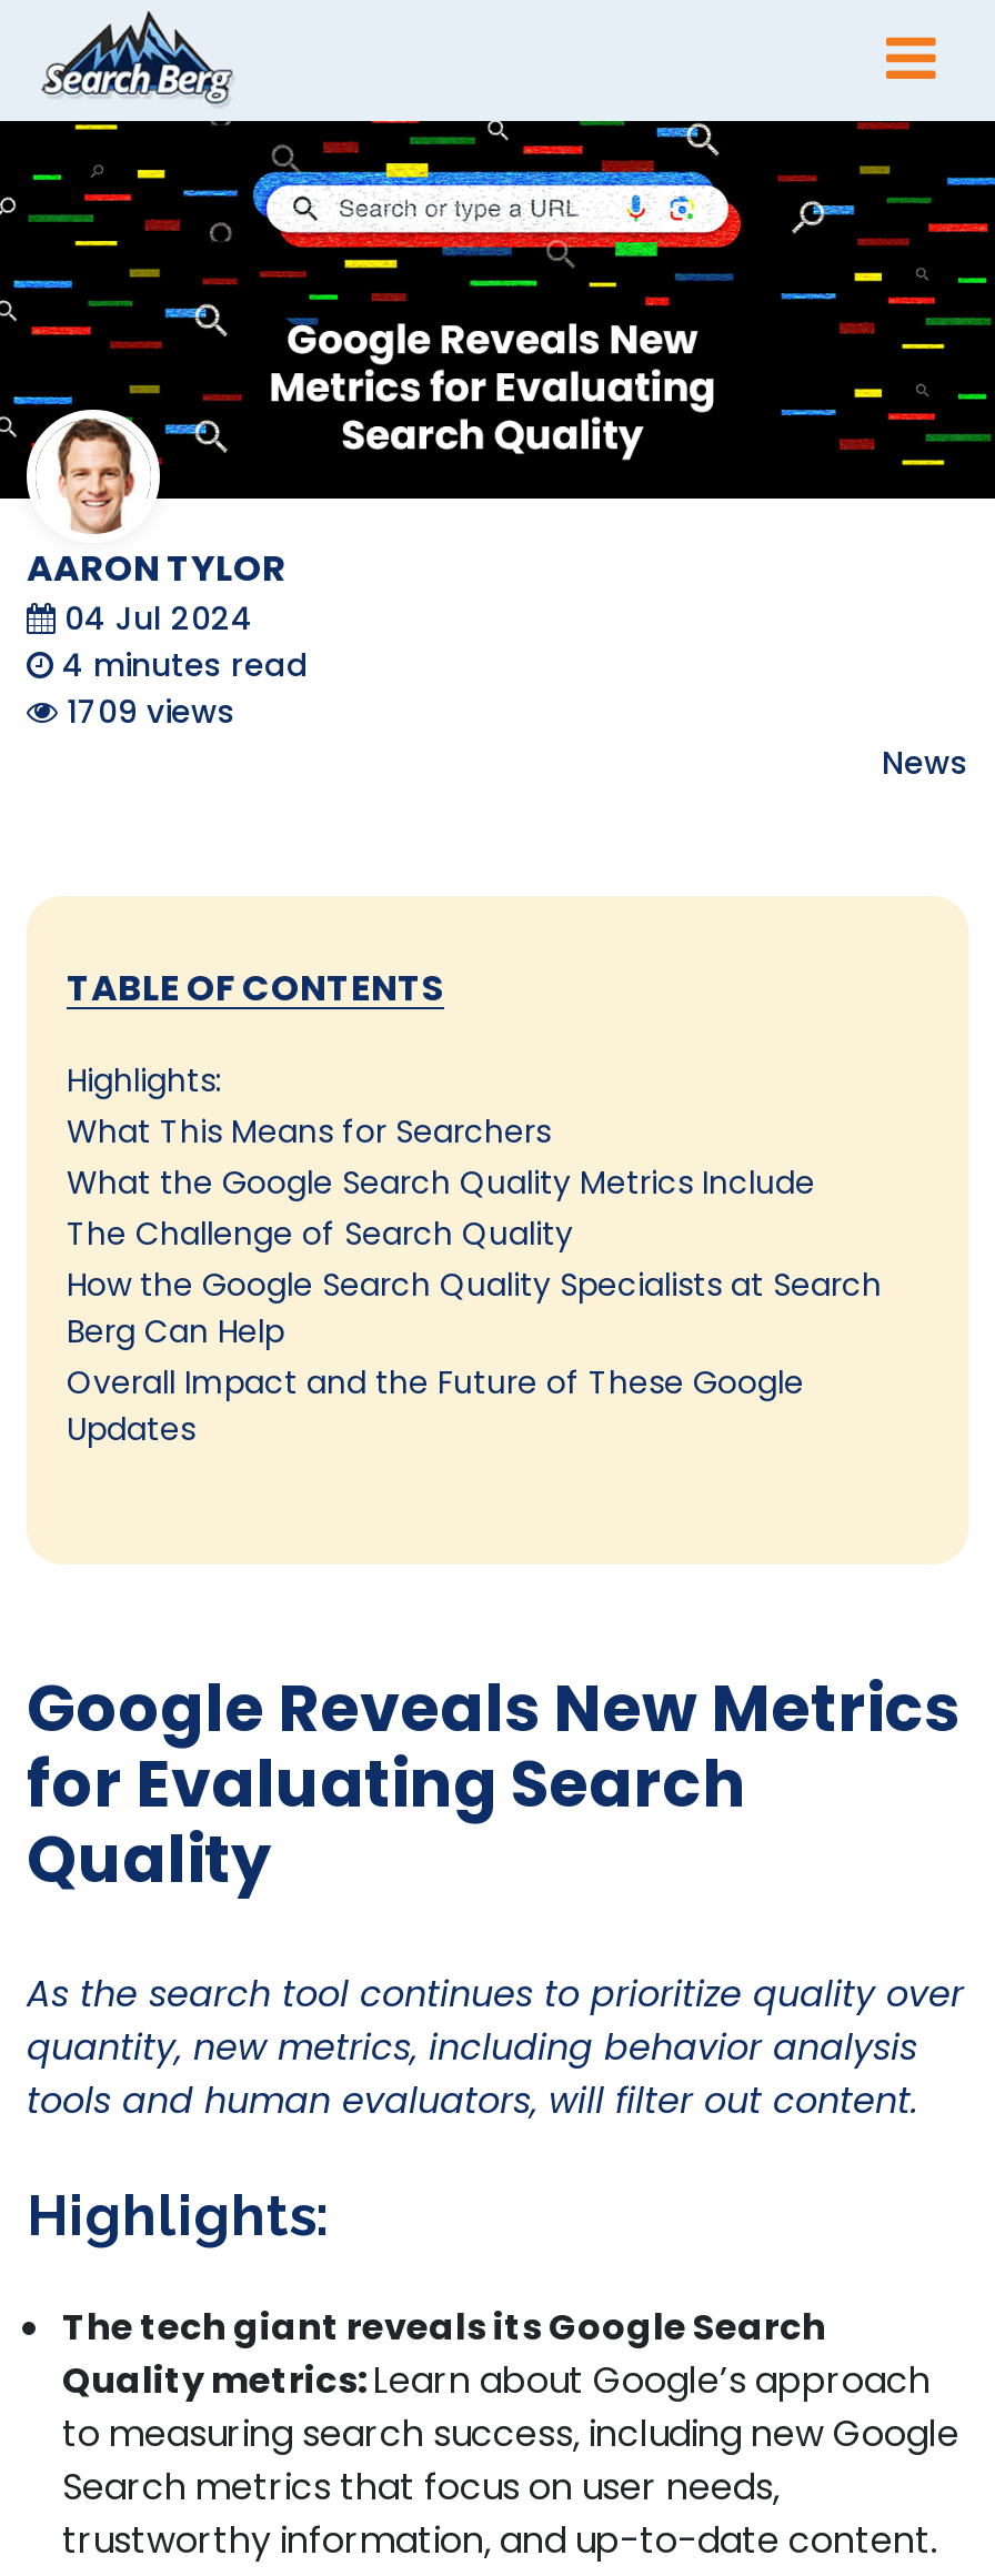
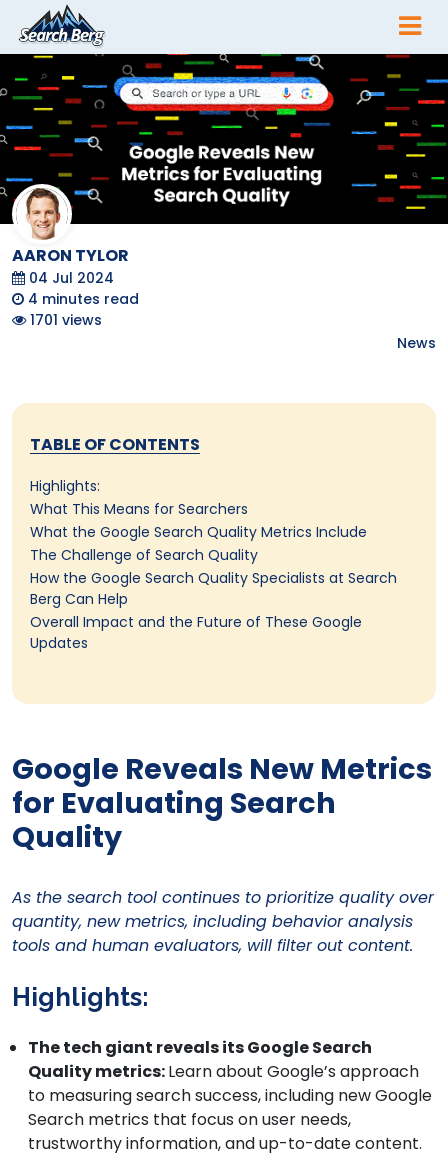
- 1709 views
+ 1701 views
